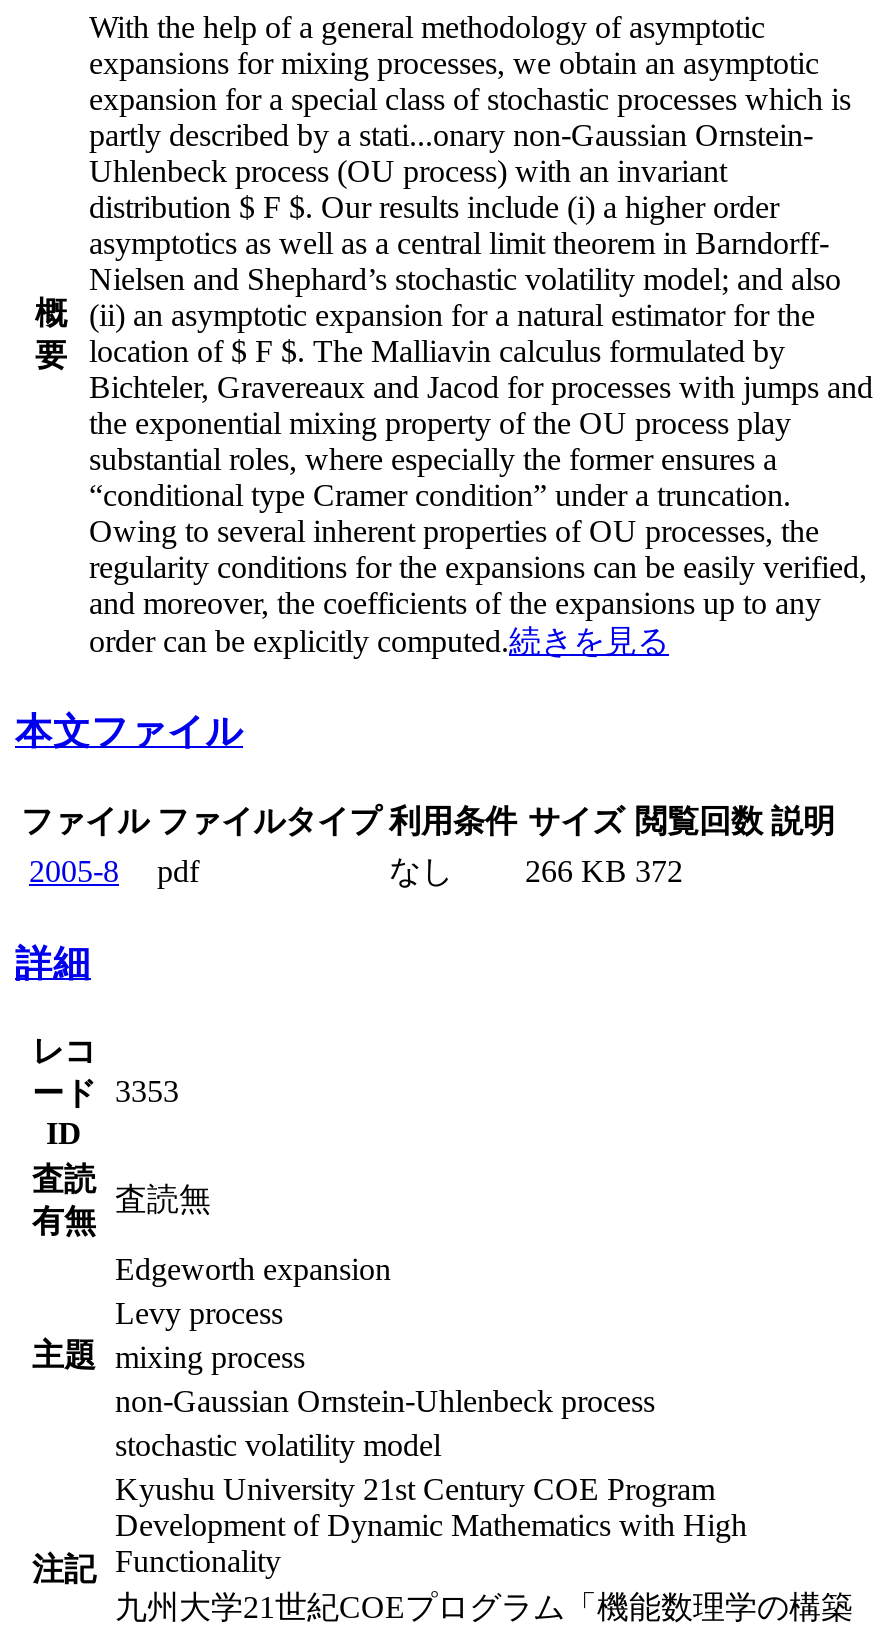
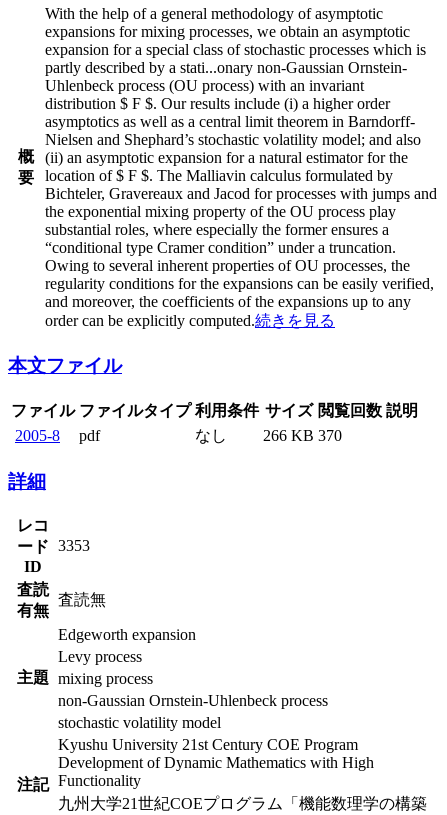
- 266 KB 372
+ 266 KB 370
